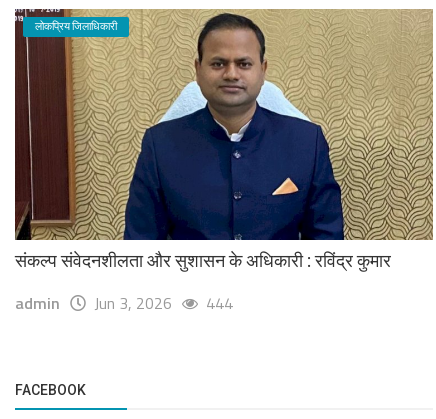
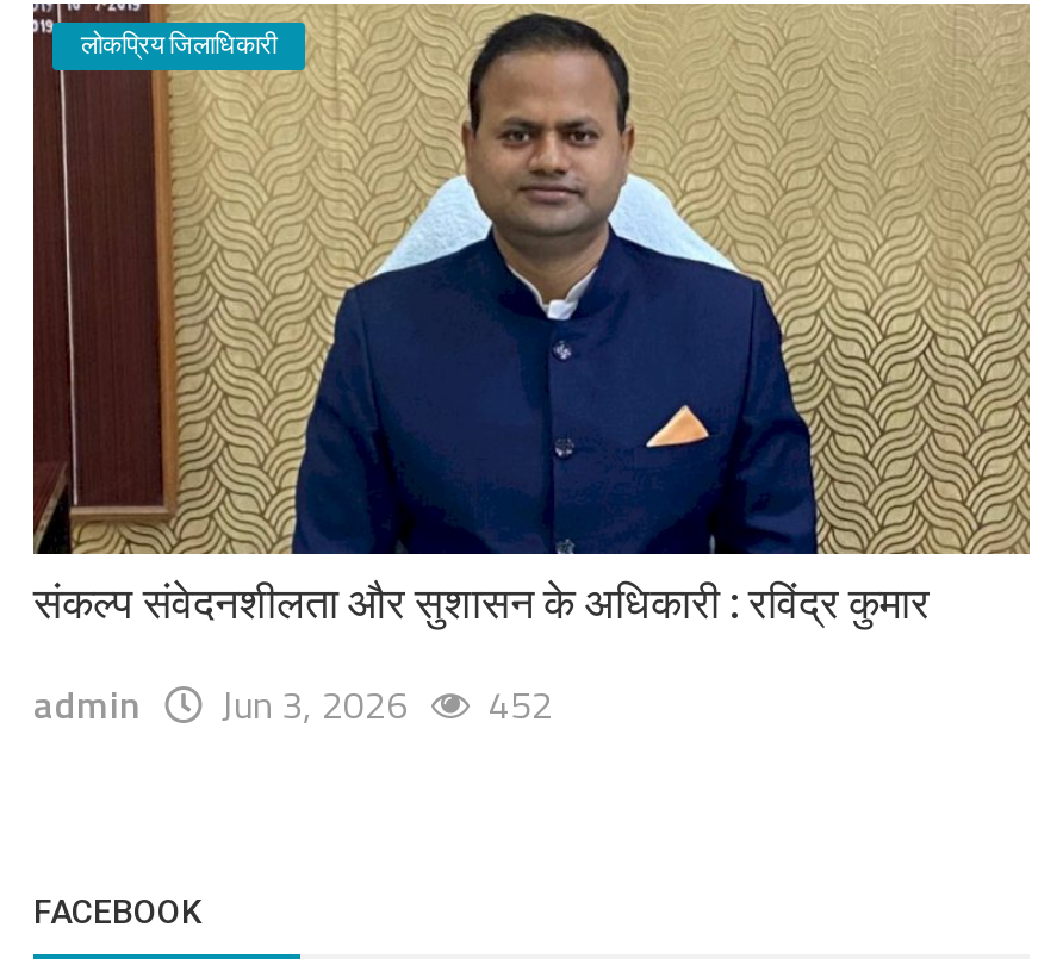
- admin Jun 3, 2026 444
+ admin Jun 3, 2026 452
